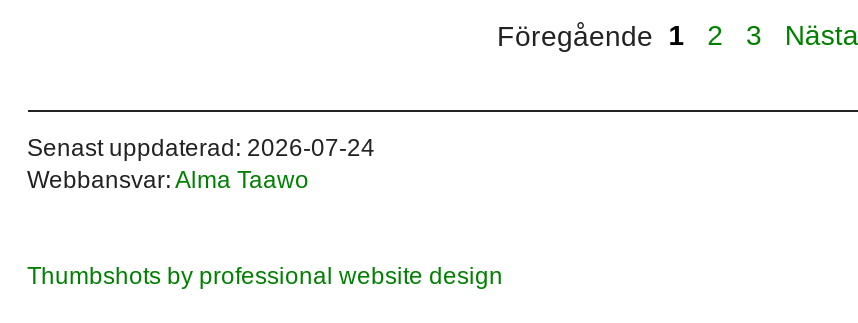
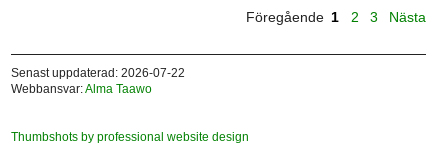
- Senast uppdaterad: 2026-07-24
+ Senast uppdaterad: 2026-07-22
